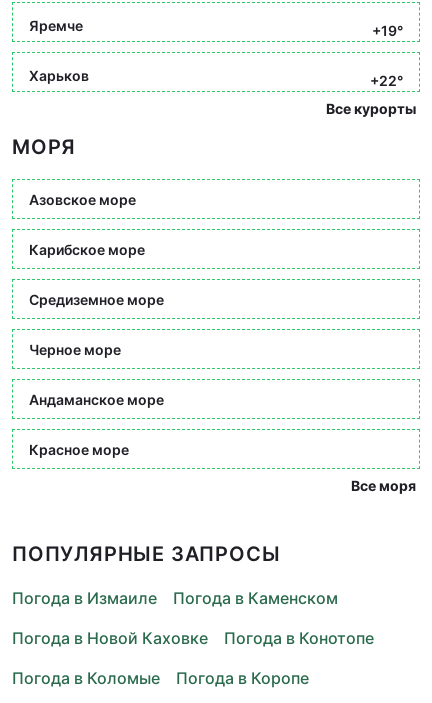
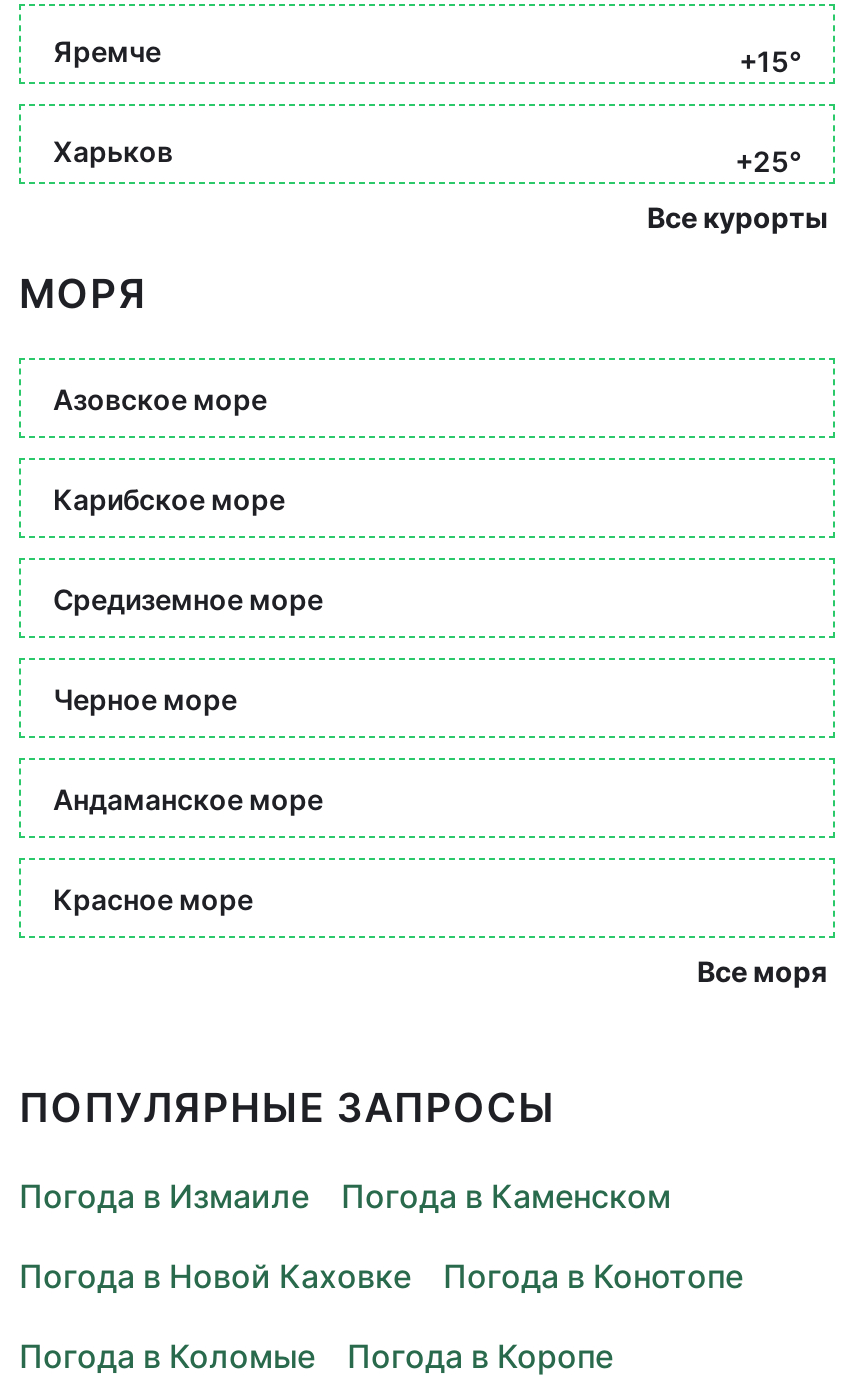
- +19°
+ +15°

- +22°
+ +25°
